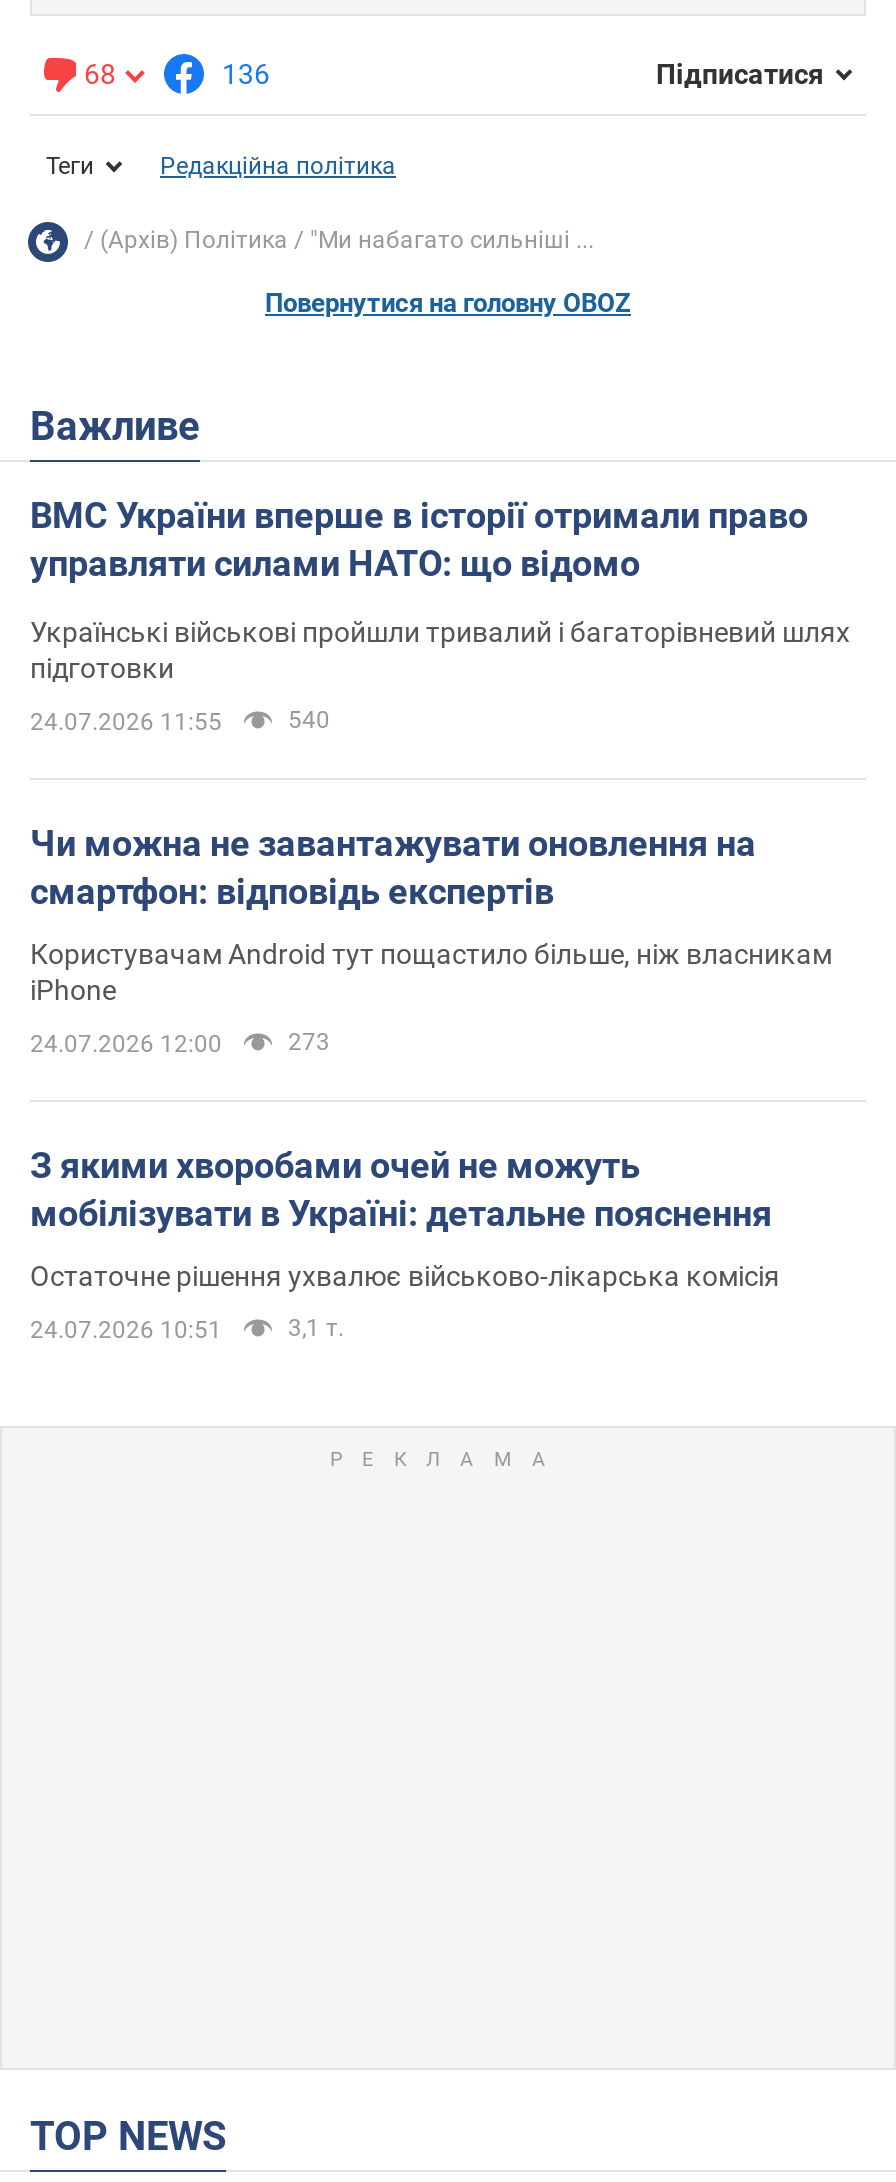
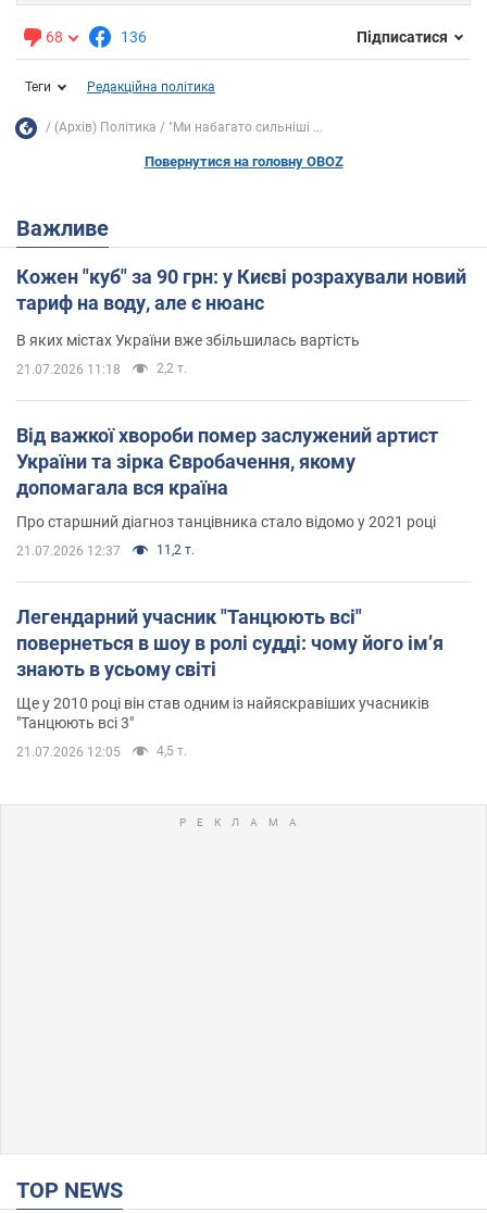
- ВМС України вперше в історії отримали право
- управляти силами НАТО: що відомо
+ Кожен "куб" за 90 грн: у Києві розрахували новий
+ тариф на воду, але є нюанс

- Українські військові пройшли тривалий і багаторівневий шлях
- підготовки
+ В яких містах України вже збільшилась вартість

- 24.07.2026 11:55
- 540
+ 21.07.2026 11:18
+ 2,2 т.

- Чи можна не завантажувати оновлення на
- смартфон: відповідь експертів
+ Від важкої хвороби помер заслужений артист
+ України та зірка Євробачення, якому
+ допомагала вся країна

- Користувачам Android тут пощастило більше, ніж власникам
- iPhone
+ Про старшний діагноз танцівника стало відомо у 2021 році

- 24.07.2026 12:00
- 273
+ 21.07.2026 12:37
+ 11,2 т.

- З якими хворобами очей не можуть
- мобілізувати в Україні: детальне пояснення
+ Легендарний учасник "Танцюють всі"
+ повернеться в шоу в ролі судді: чому його імʼя
+ знають в усьому світі

- Остаточне рішення ухвалює військово-лікарська комісія
+ Ще у 2010 році він став одним із найяскравіших учасників
+ "Танцюють всі 3"

- 24.07.2026 10:51
- 3,1 т.
+ 21.07.2026 12:05
+ 4,5 т.
